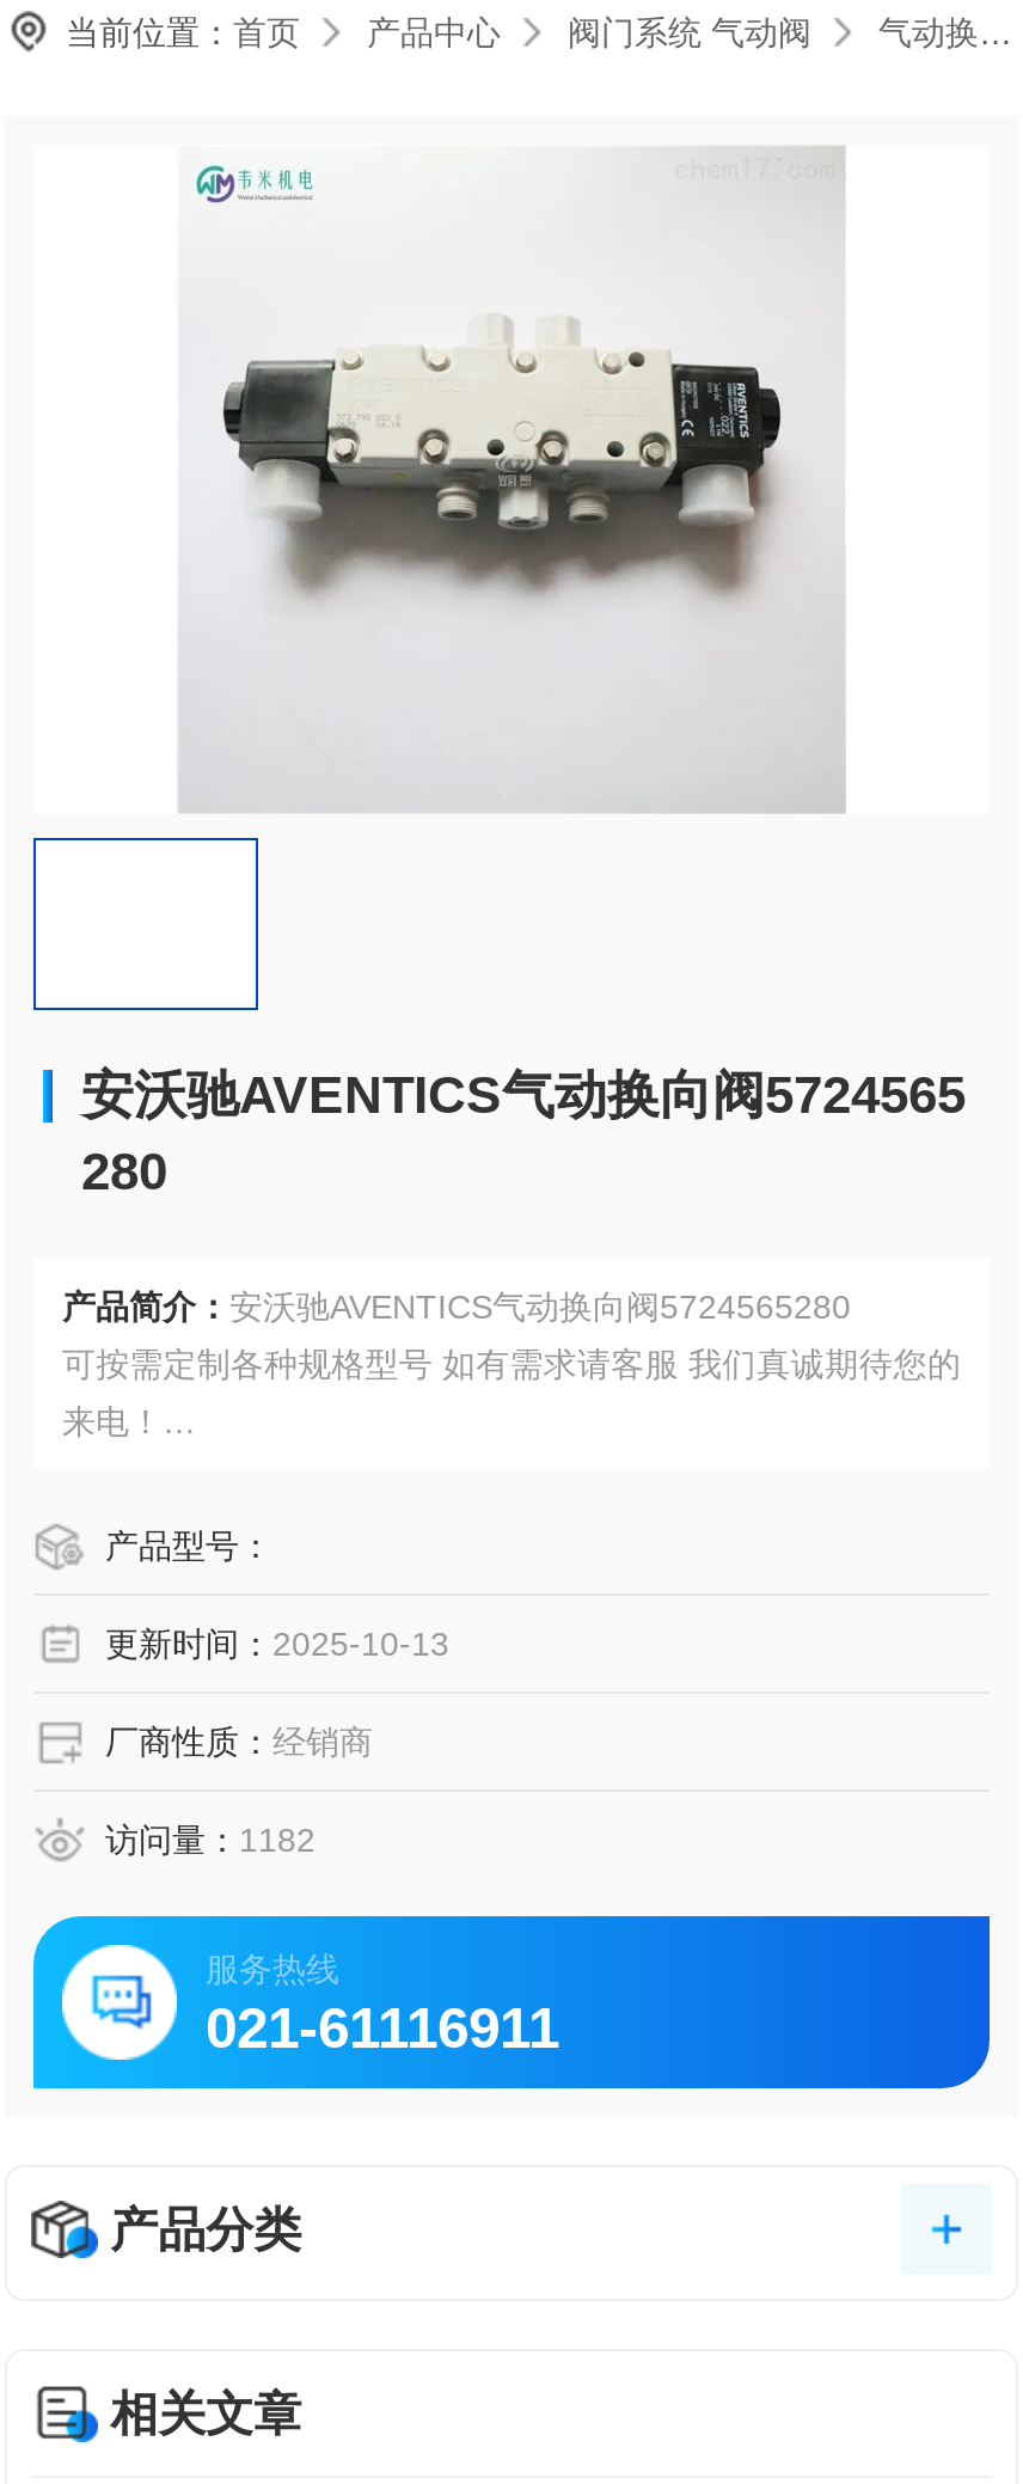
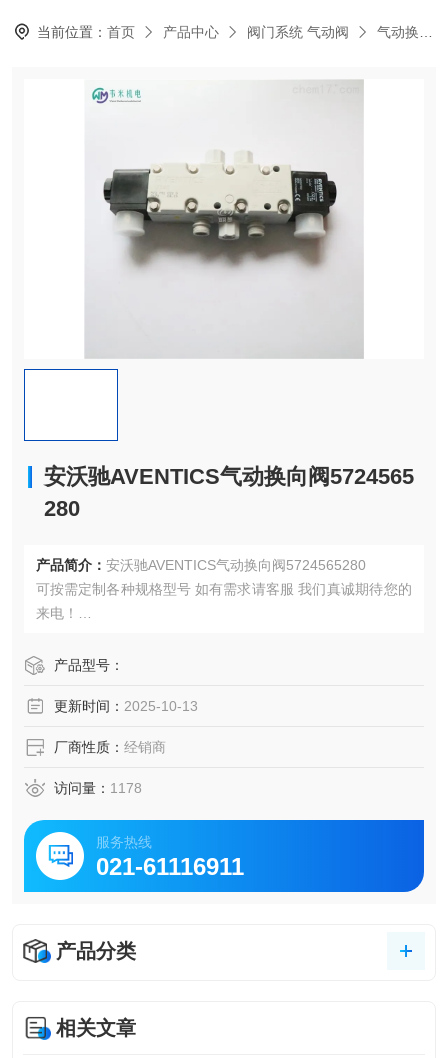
- 访问量：1182
+ 访问量：1178
